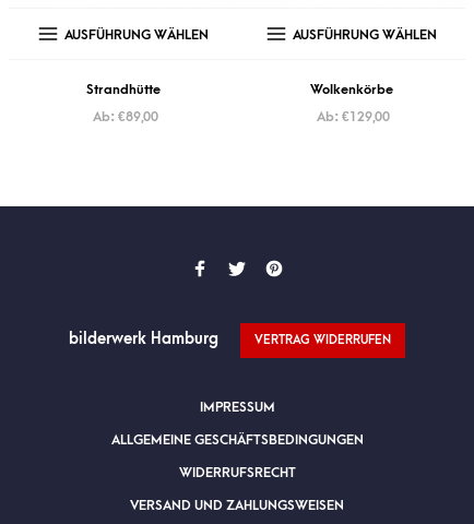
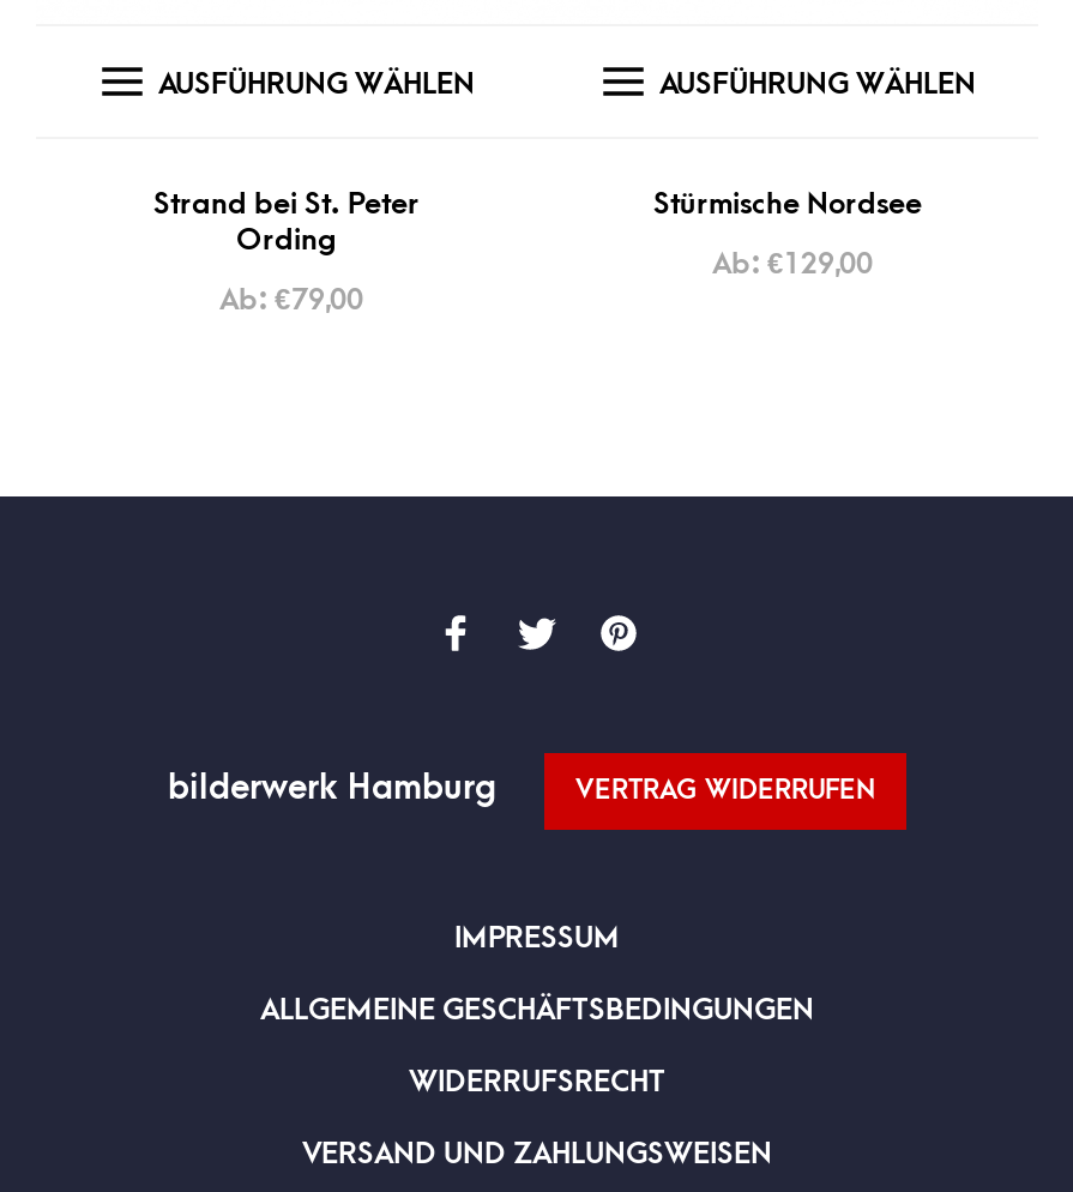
- Strandhütte
+ Strand bei St. Peter
+ Ording

- Wolkenkörbe
+ Stürmische Nordsee

- Ab: €89,00
+ Ab: €79,00
